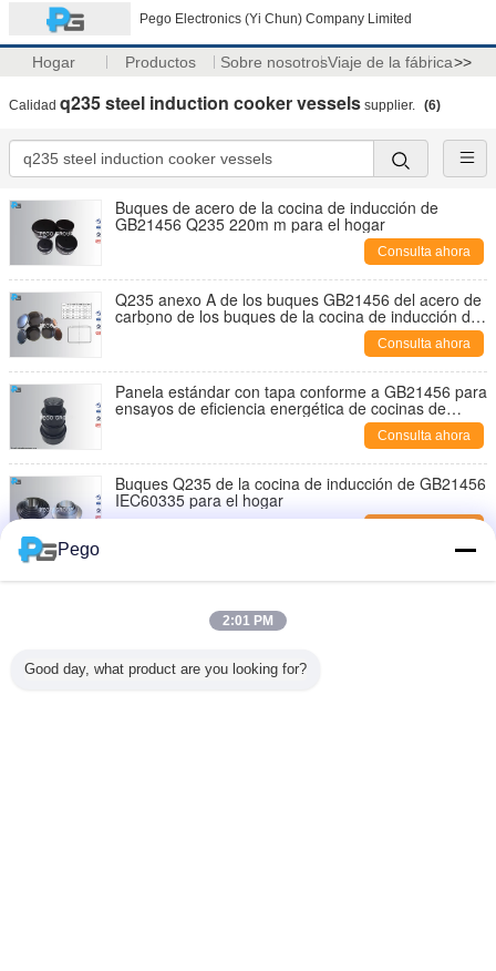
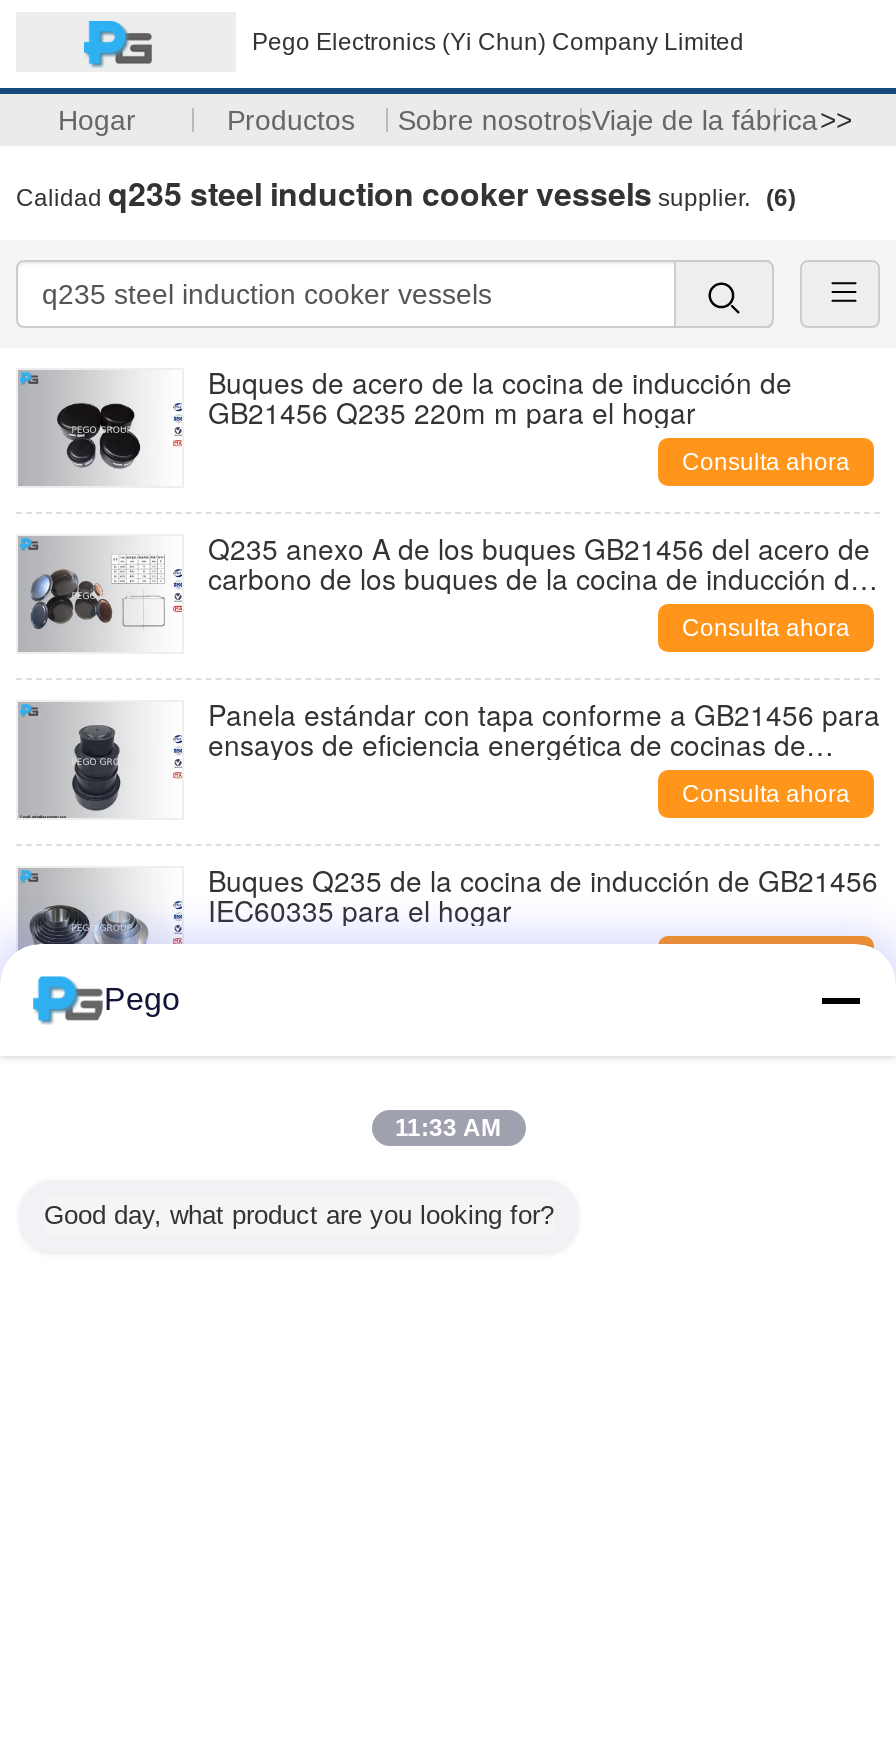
- 2:01 PM
+ 11:33 AM
